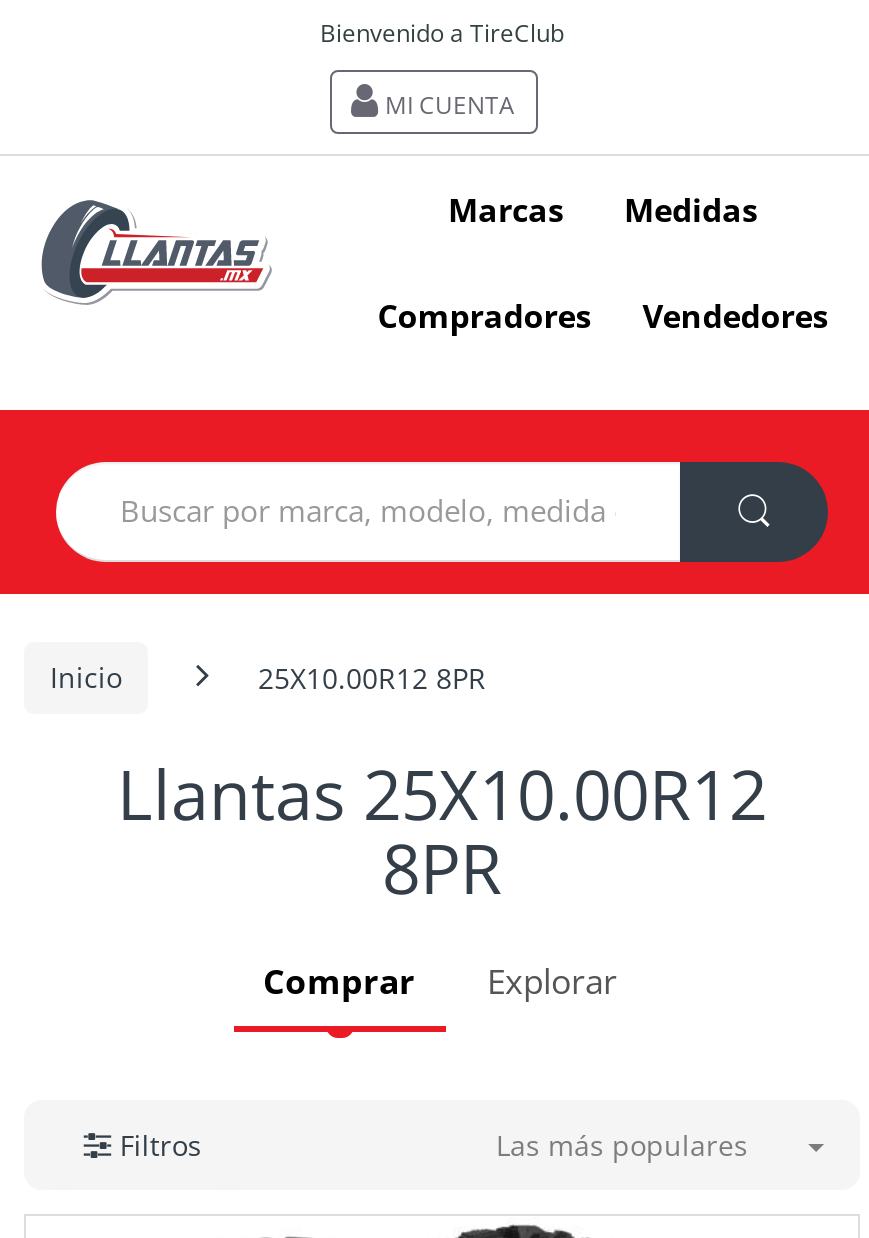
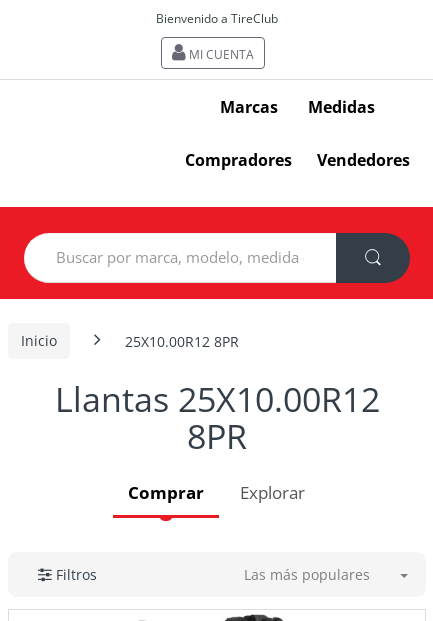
- [image]
